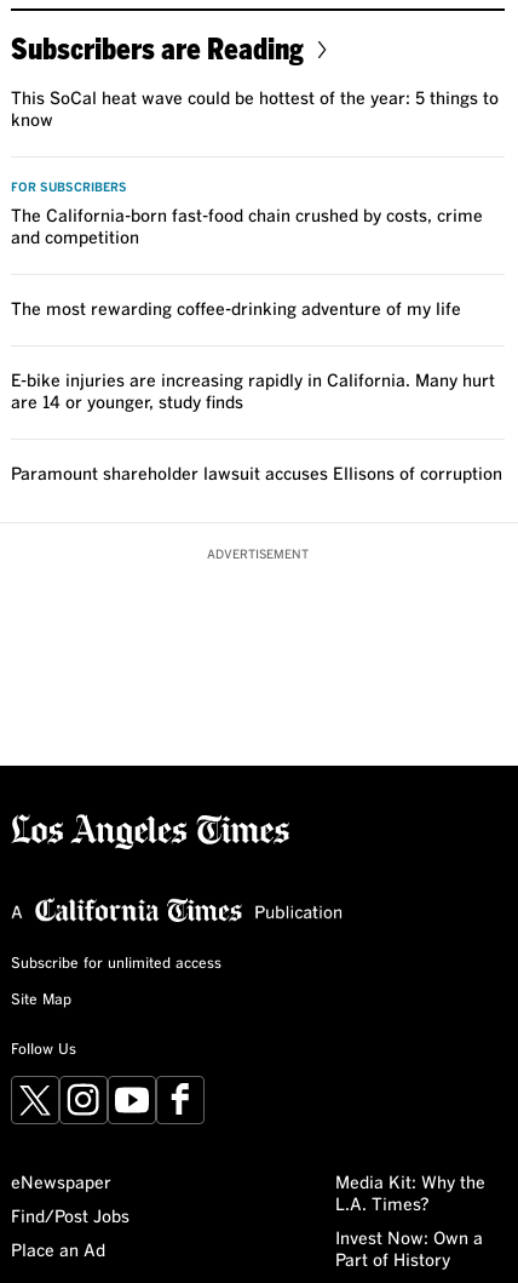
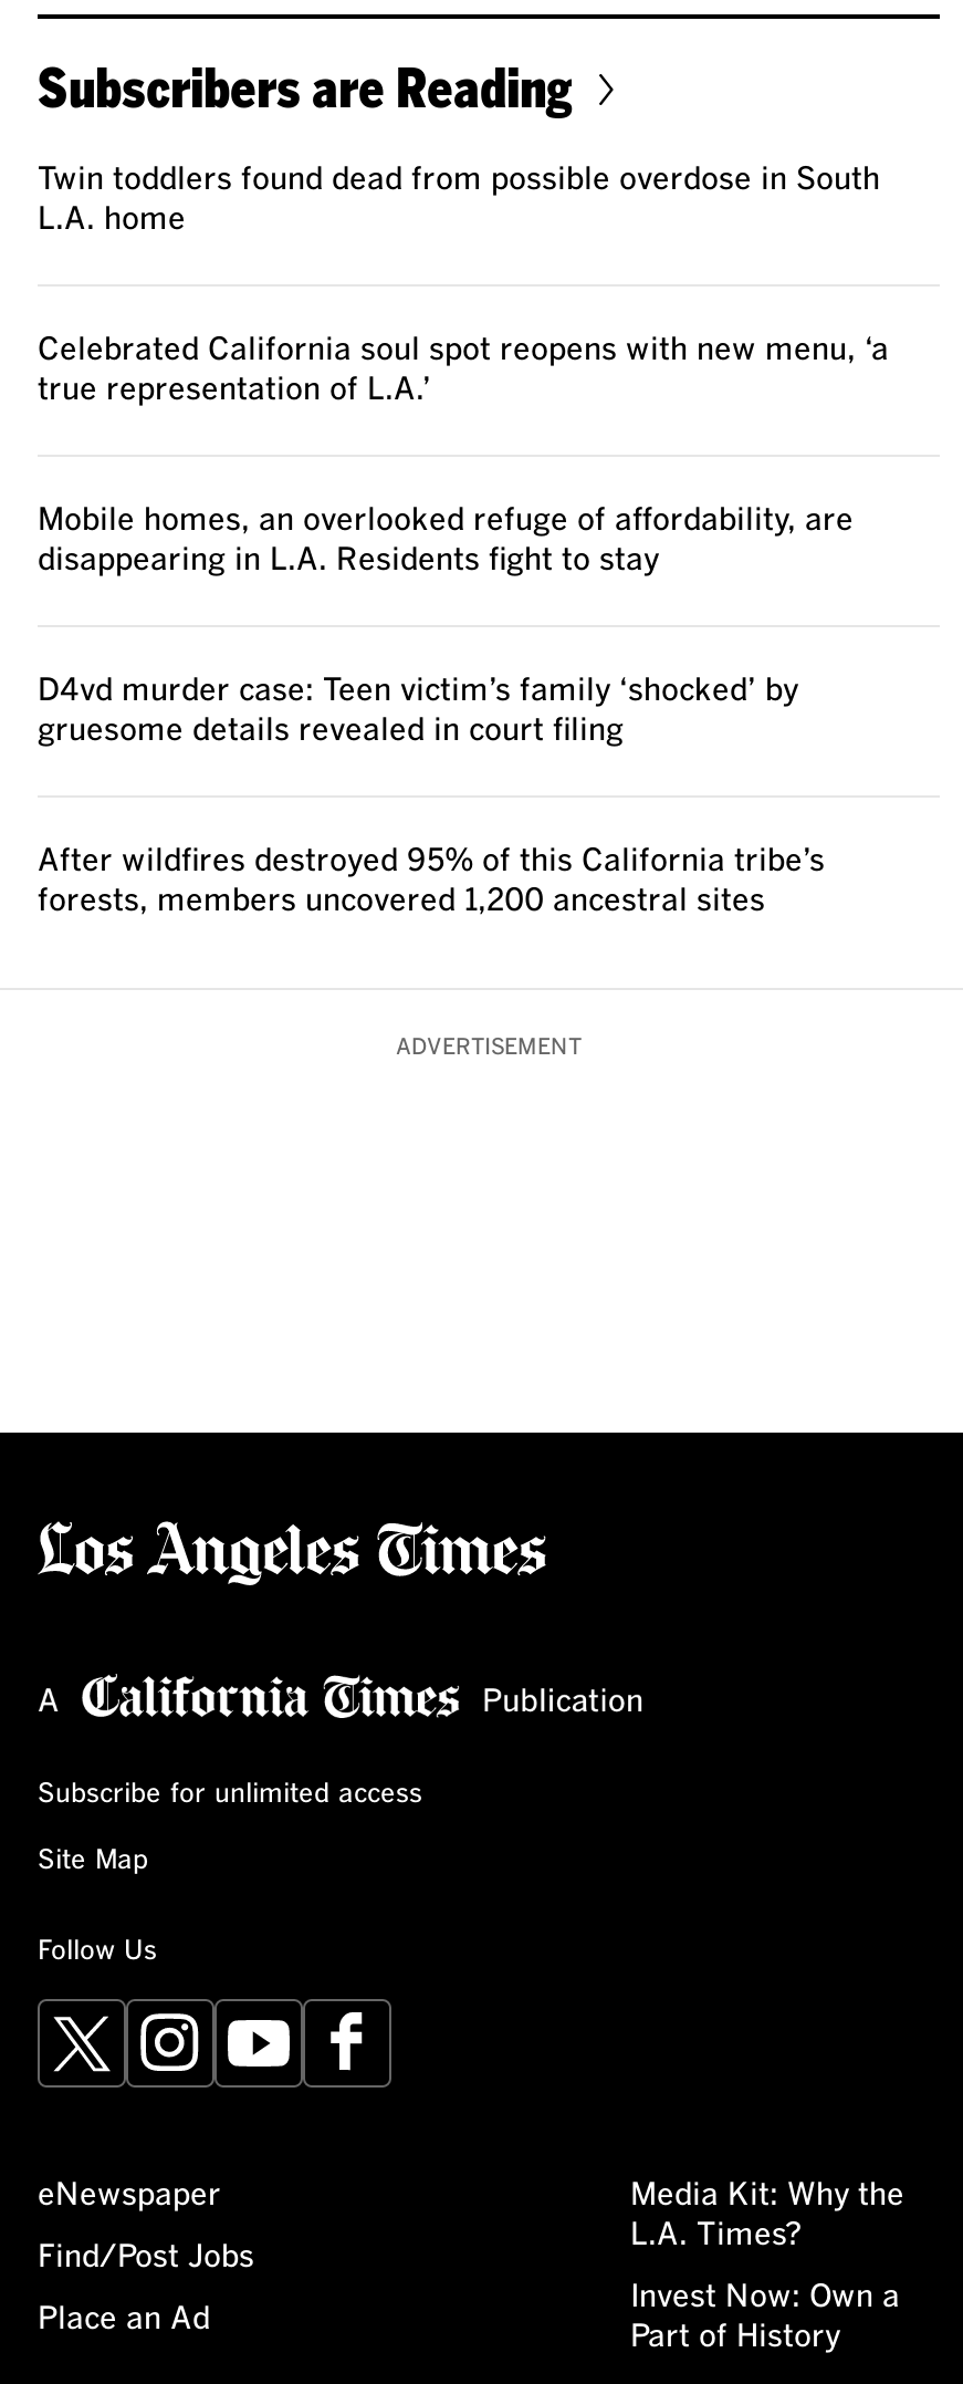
- This SoCal heat wave could be hottest of the year: 5 things to
- know
+ Twin toddlers found dead from possible overdose in South
+ L.A. home

- FOR SUBSCRIBERS
- The California-born fast-food chain crushed by costs, crime
- and competition
+ Celebrated California soul spot reopens with new menu, ‘a
+ true representation of L.A.’

- The most rewarding coffee-drinking adventure of my life
+ Mobile homes, an overlooked refuge of affordability, are
+ disappearing in L.A. Residents fight to stay

- E-bike injuries are increasing rapidly in California. Many hurt
- are 14 or younger, study finds
+ D4vd murder case: Teen victim’s family ‘shocked’ by
+ gruesome details revealed in court filing

- Paramount shareholder lawsuit accuses Ellisons of corruption
+ After wildfires destroyed 95% of this California tribe’s
+ forests, members uncovered 1,200 ancestral sites
